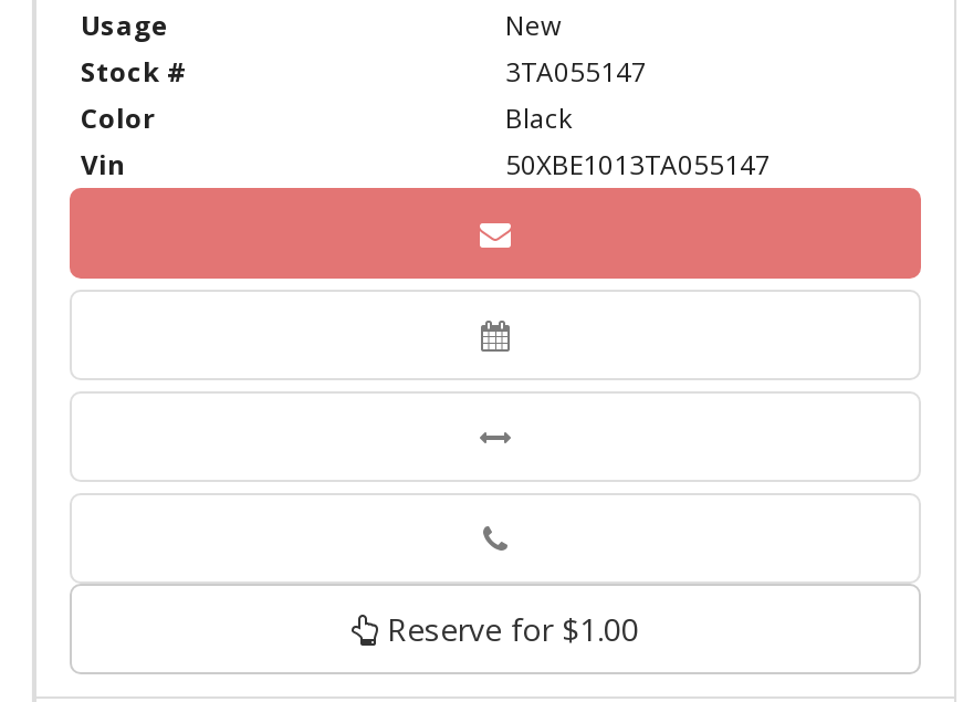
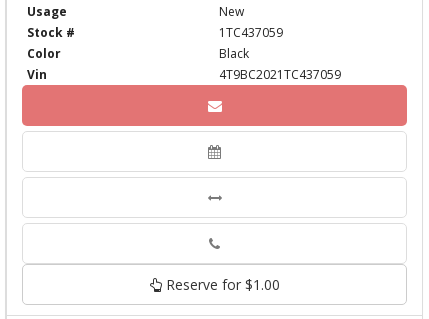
- 3TA055147
+ 1TC437059

- 50XBE1013TA055147
+ 4T9BC2021TC437059
